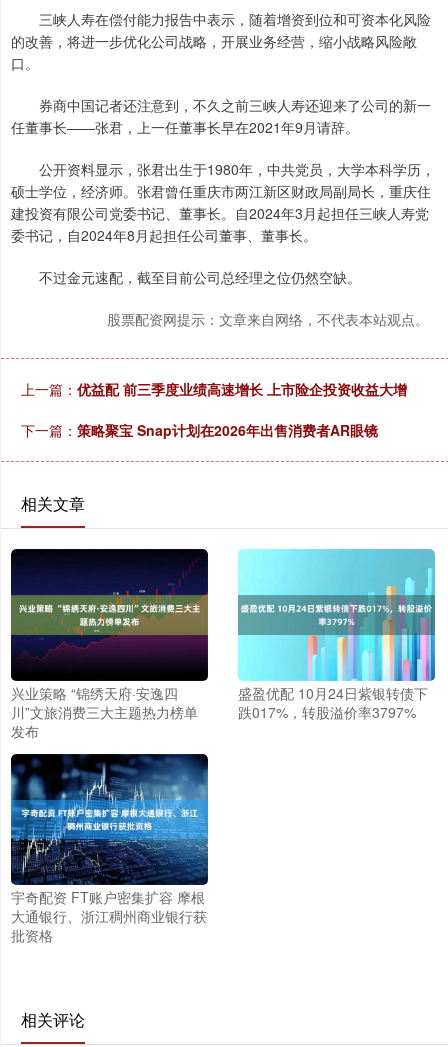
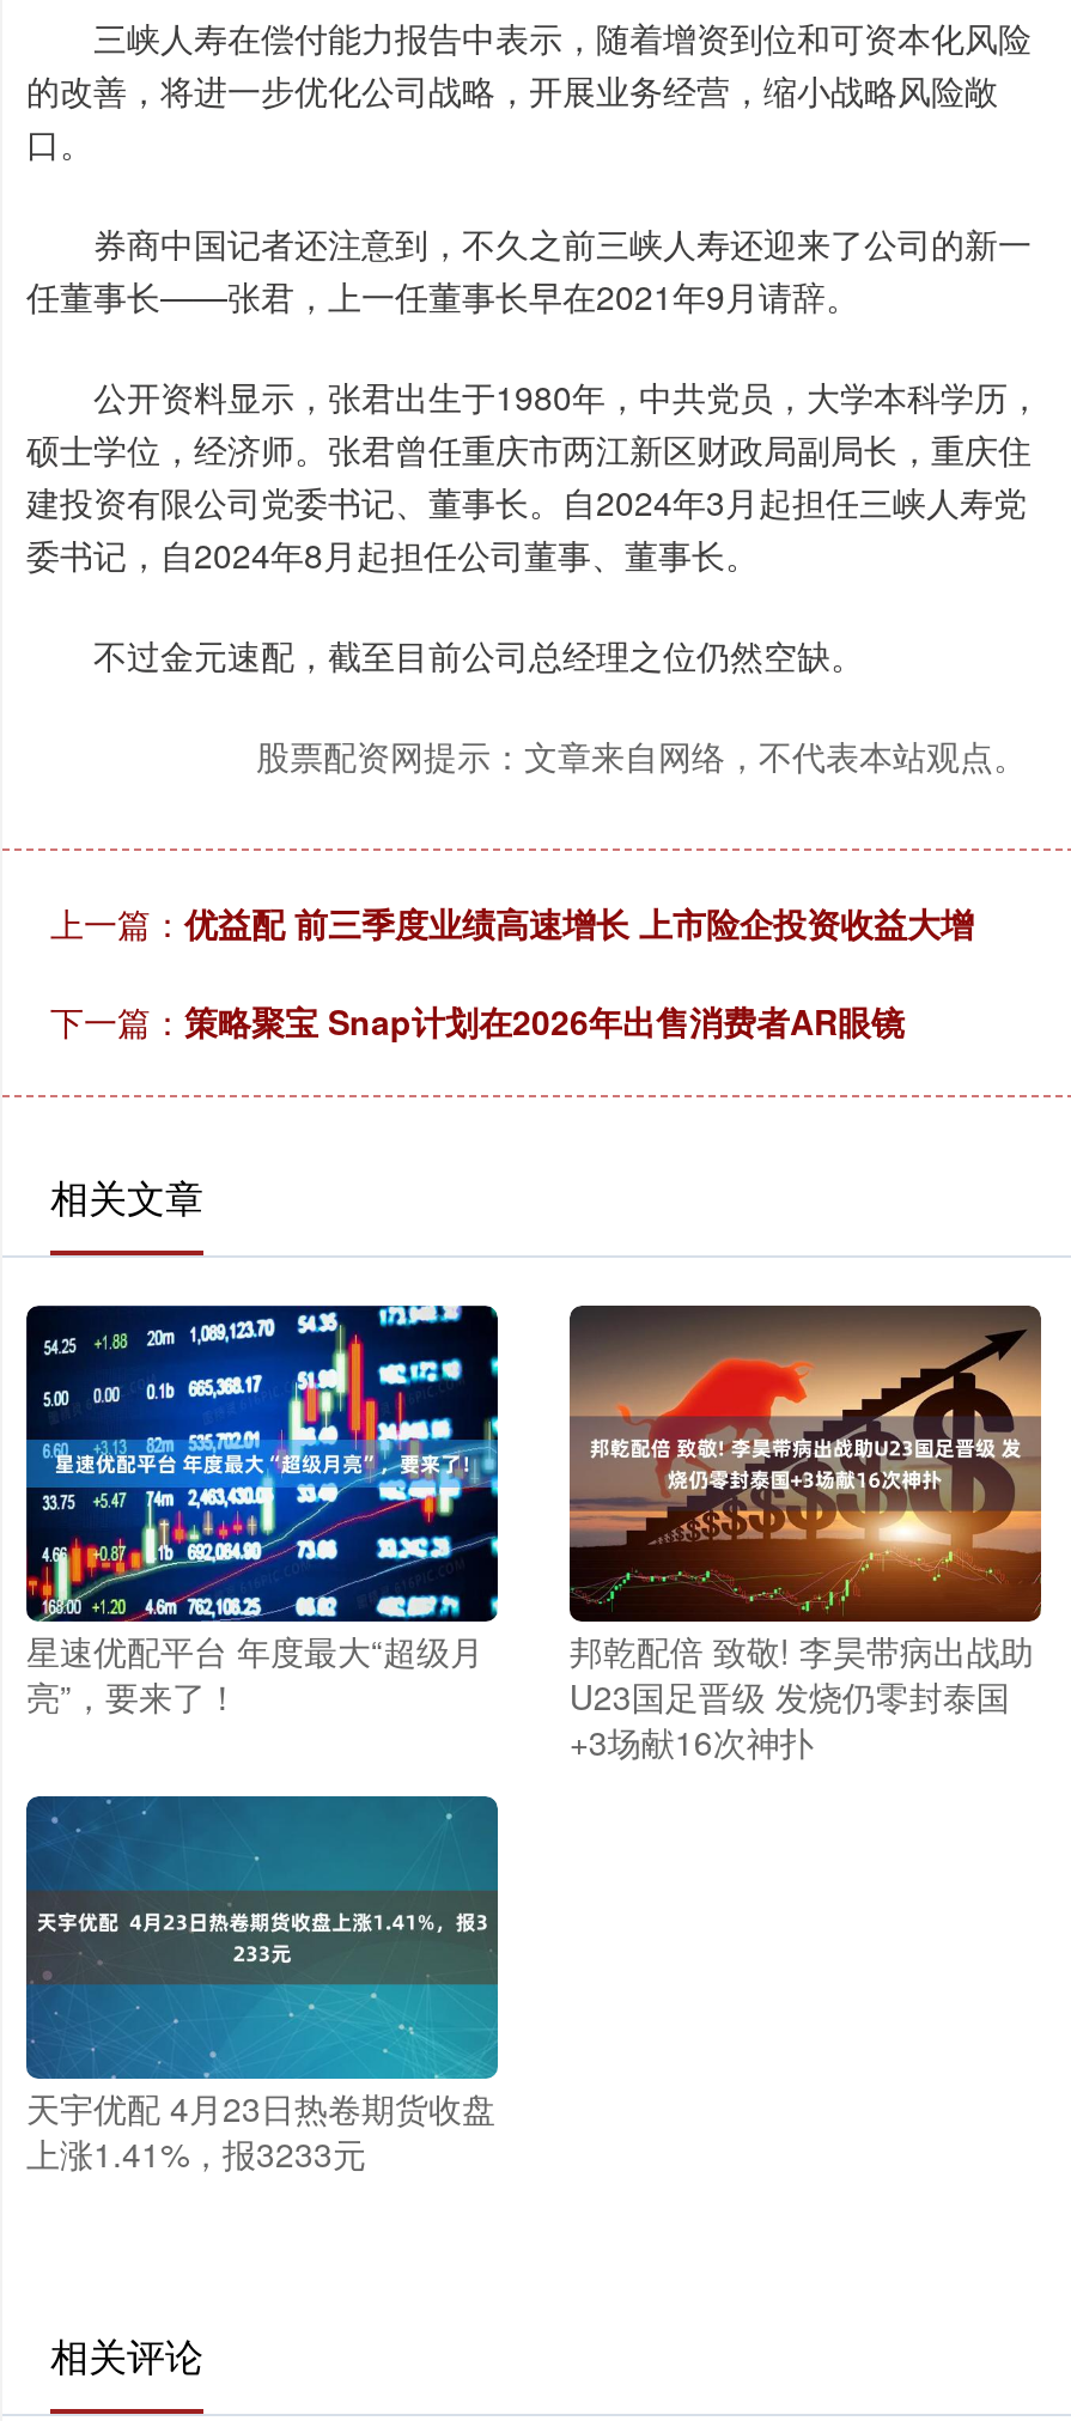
- [image]
- 兴业策略 “锦绣天府·安逸四
- 川”文旅消费三大主题热力榜单
- 发布
+ [image]
+ 星速优配平台 年度最大“超级月
+ 亮”，要来了！

- [image]
- 盛盈优配 10月24日紫银转债下
- 跌017%，转股溢价率3797%
+ [image]
+ 邦乾配倍 致敬! 李昊带病出战助
+ U23国足晋级 发烧仍零封泰国
+ +3场献16次神扑

- [image]
- 宇奇配资 FT账户密集扩容 摩根
- 大通银行、浙江稠州商业银行获
- 批资格
+ [image]
+ 天宇优配 4月23日热卷期货收盘
+ 上涨1.41%，报3233元
